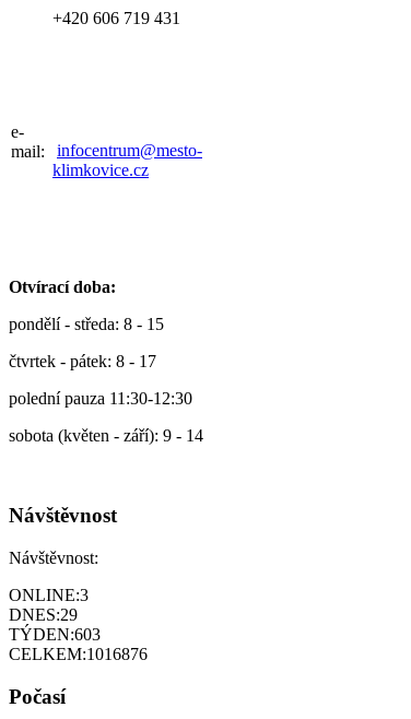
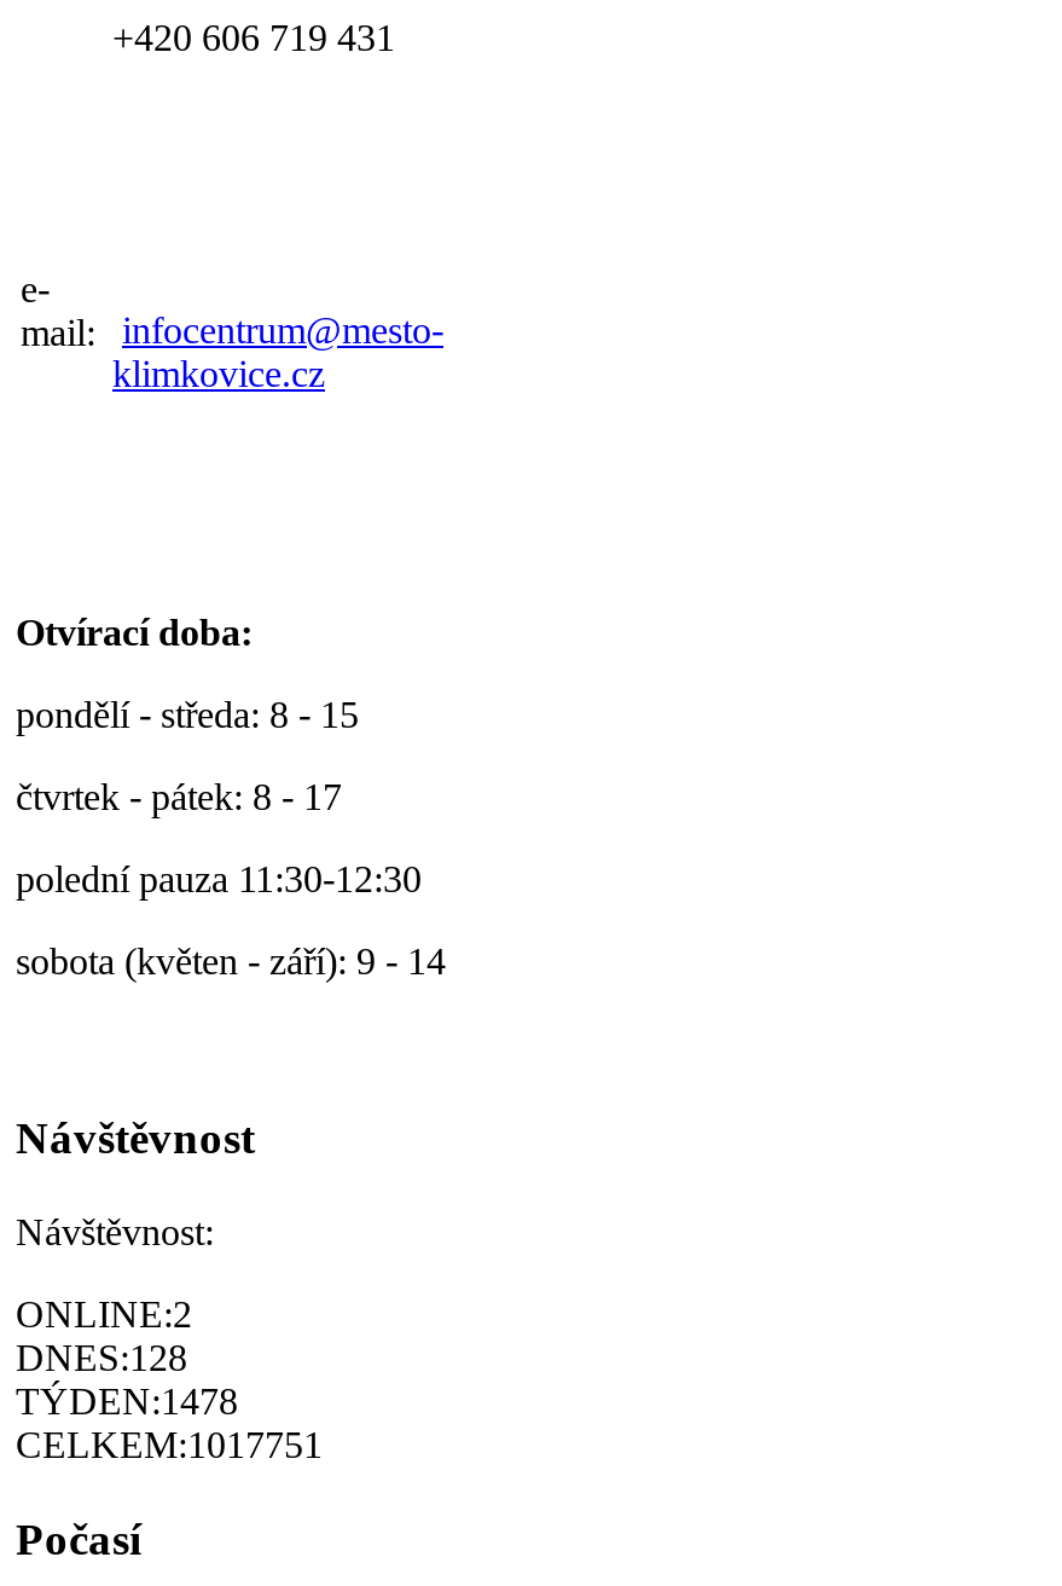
- ONLINE:3
+ ONLINE:2

- DNES:29
+ DNES:128

- TÝDEN:603
+ TÝDEN:1478

- CELKEM:1016876
+ CELKEM:1017751
